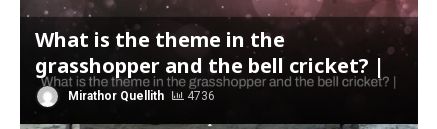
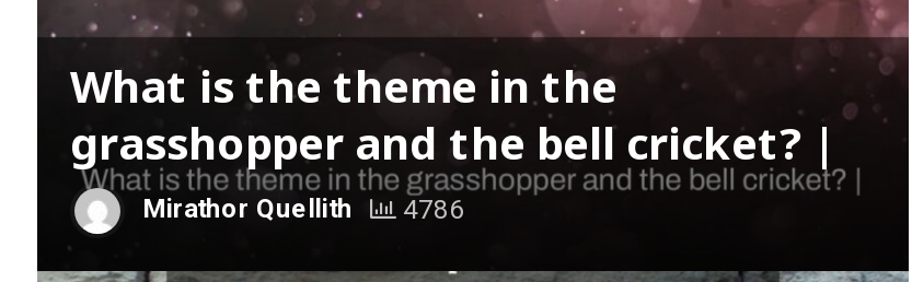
- Mirathor Quellith 4736
+ Mirathor Quellith 4786
